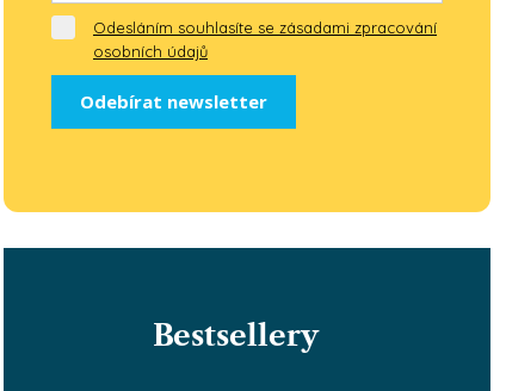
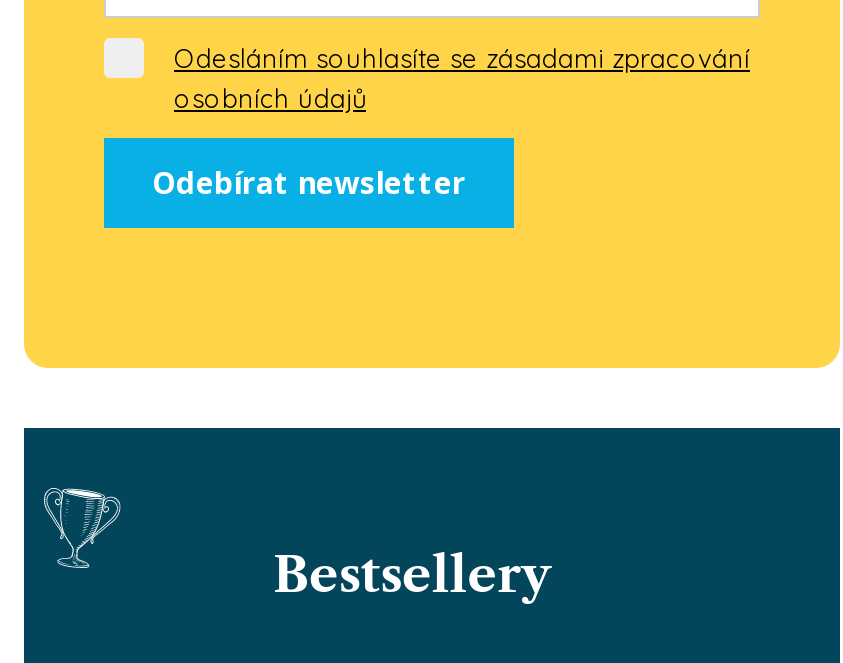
+ [image]
